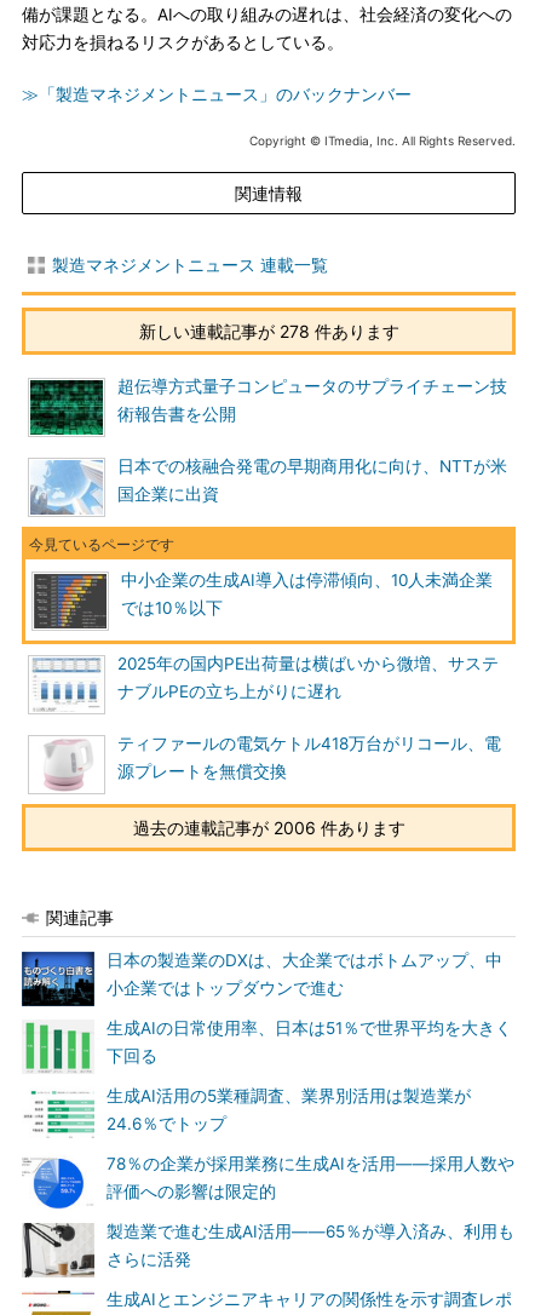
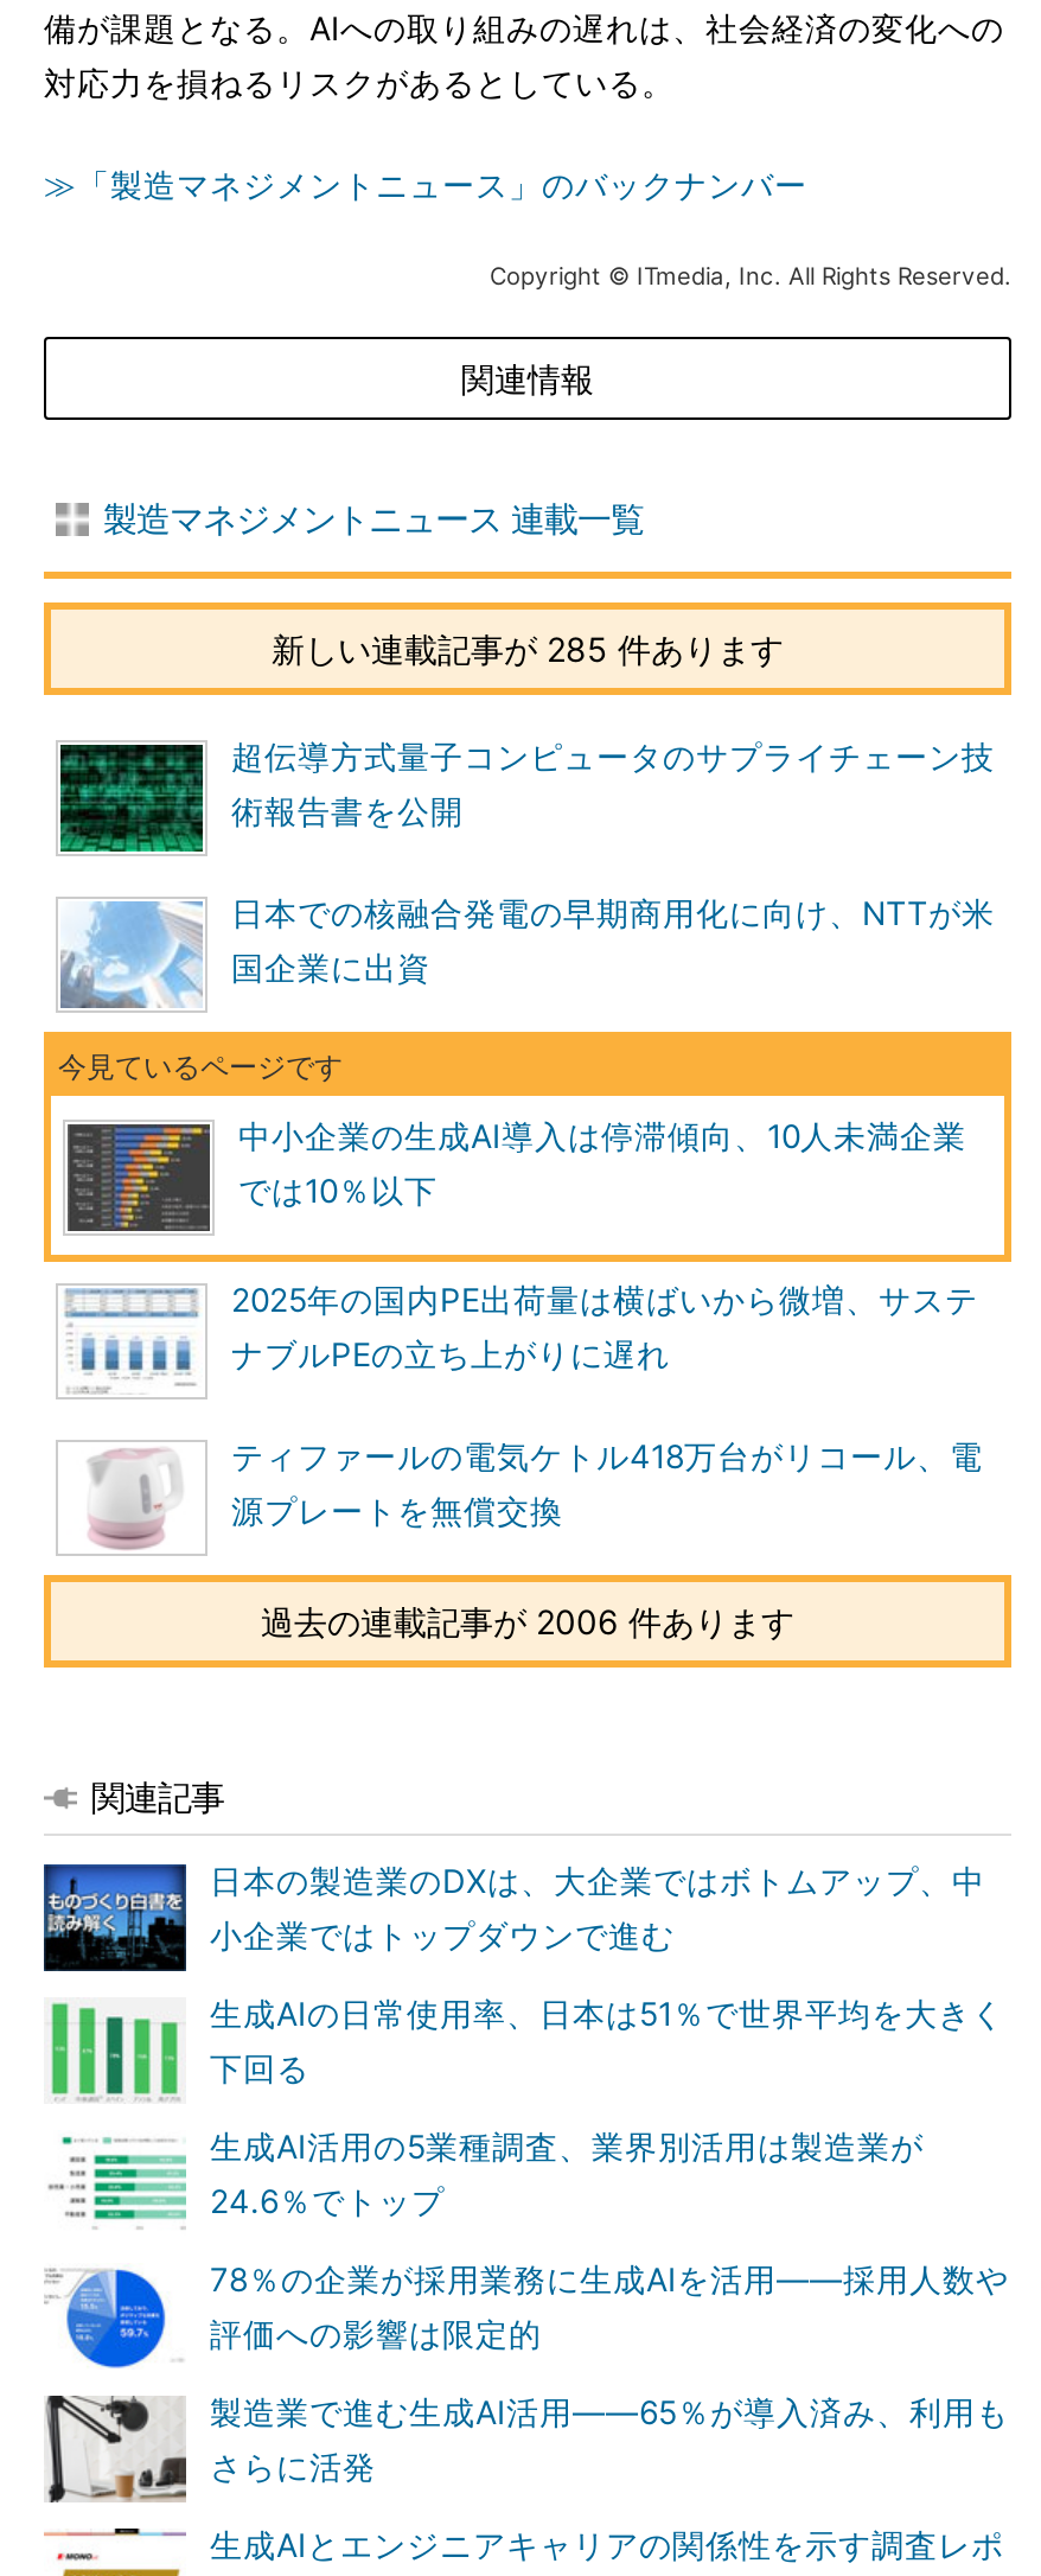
- 新しい連載記事が 278 件あります
+ 新しい連載記事が 285 件あります
